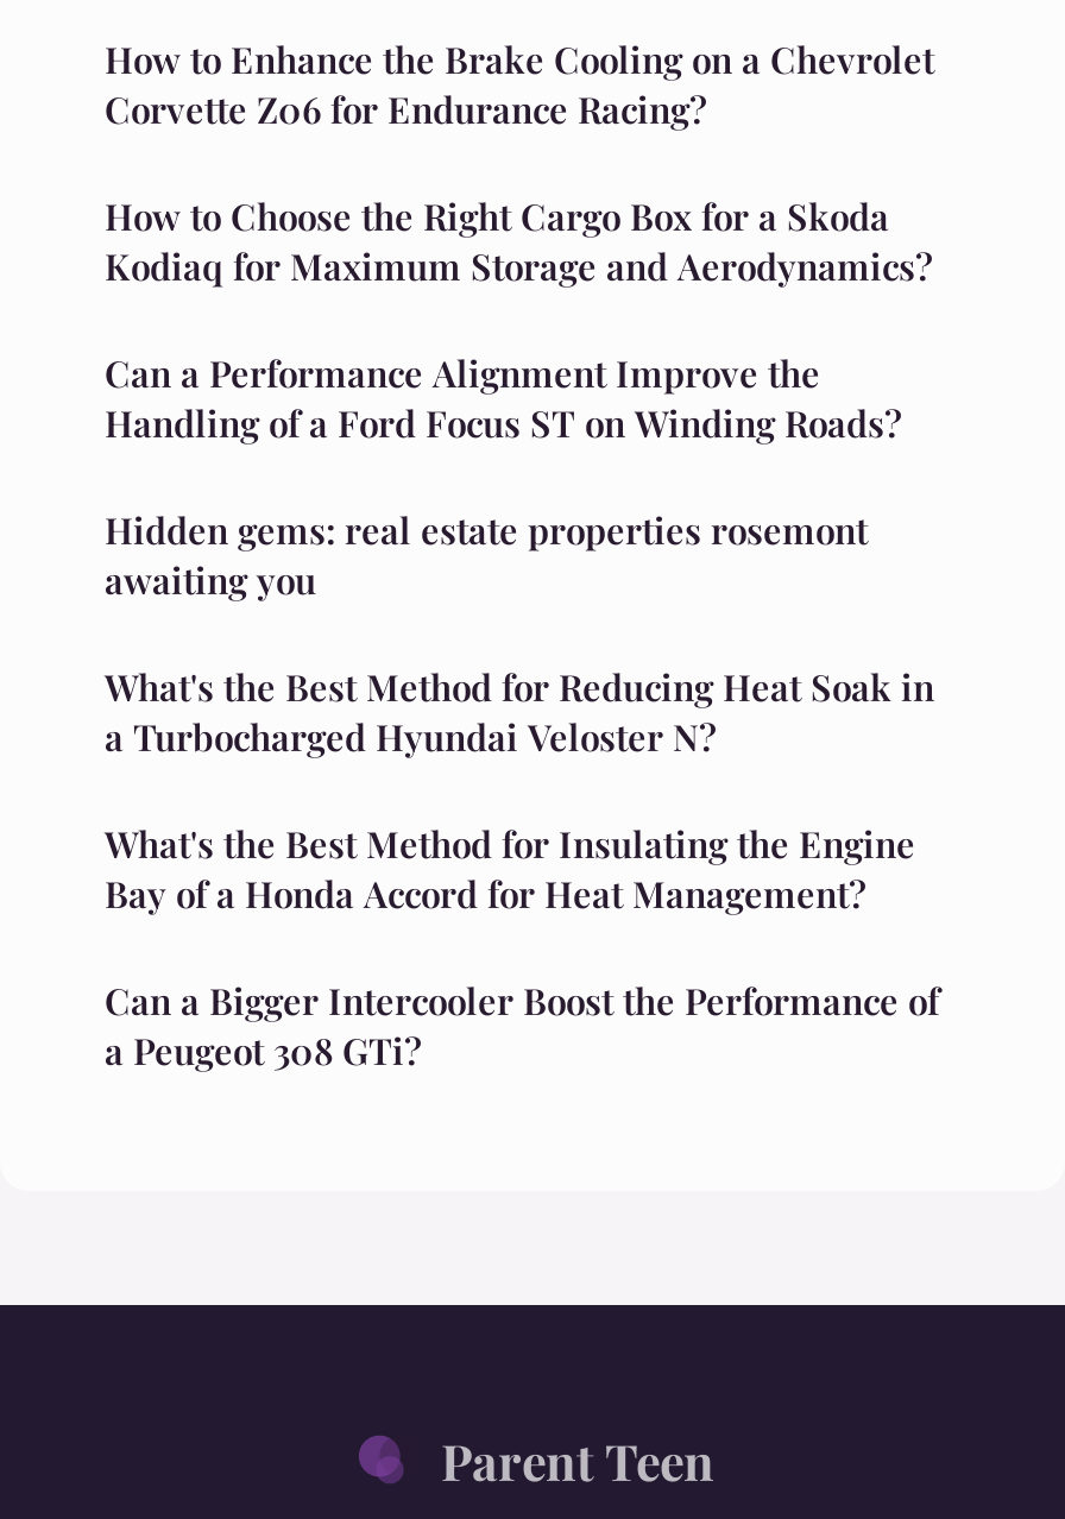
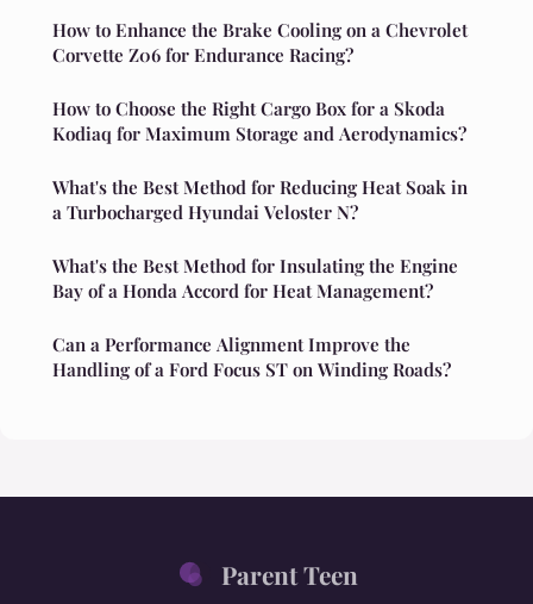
moved down: Can a Performance Alignment Improve the | Handling of a Ford Focus ST on Winding Roads?

- Hidden gems: real estate properties rosemont
- awaiting you

- Can a Bigger Intercooler Boost the Performance of
- a Peugeot 308 GTi?
